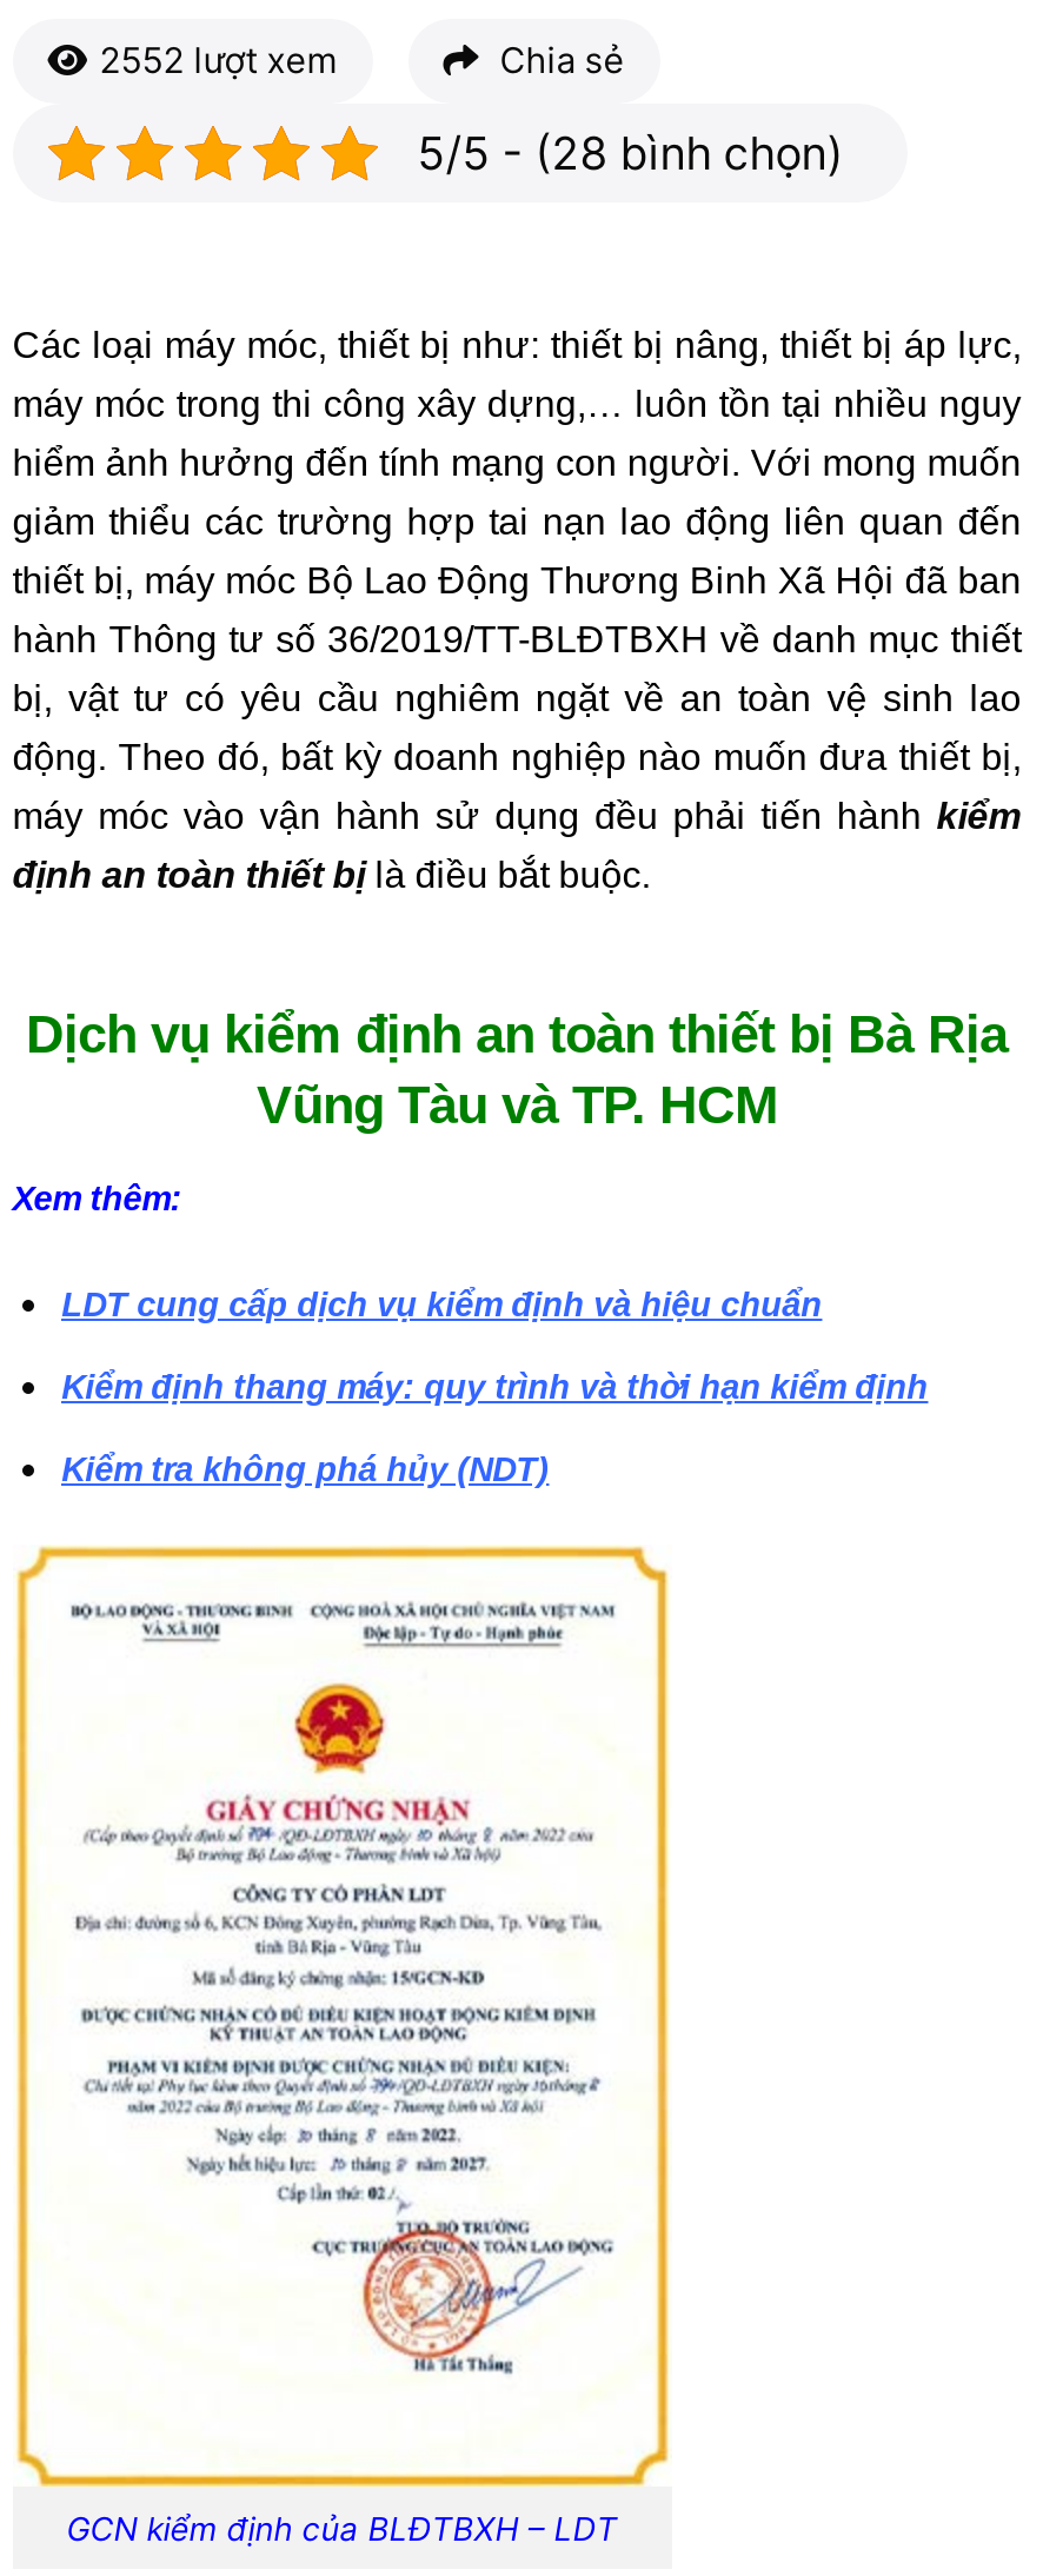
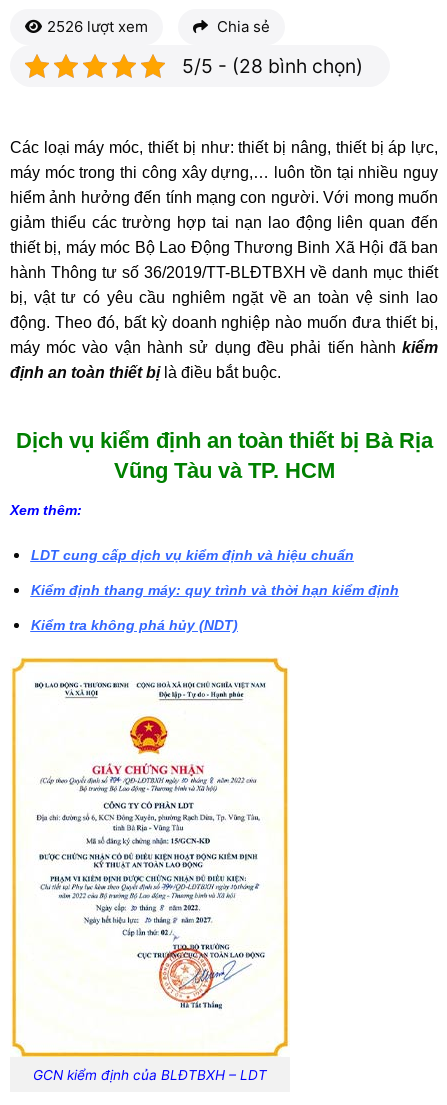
- 2552 lượt xem
+ 2526 lượt xem
